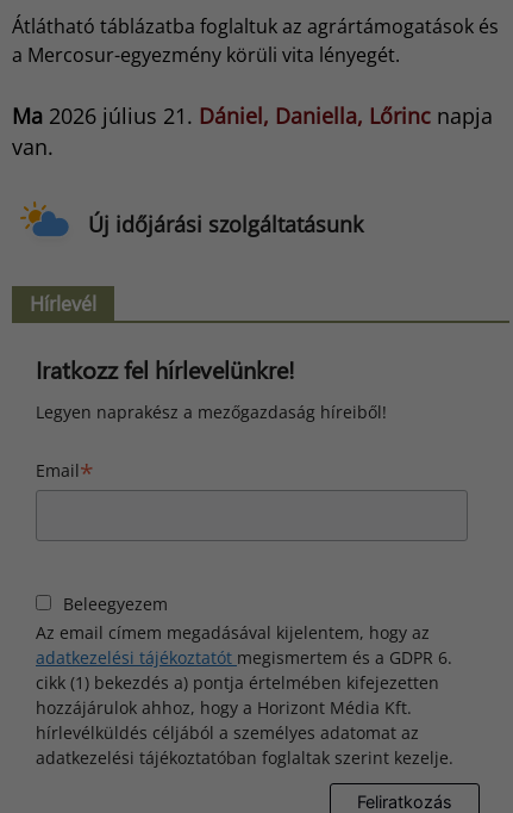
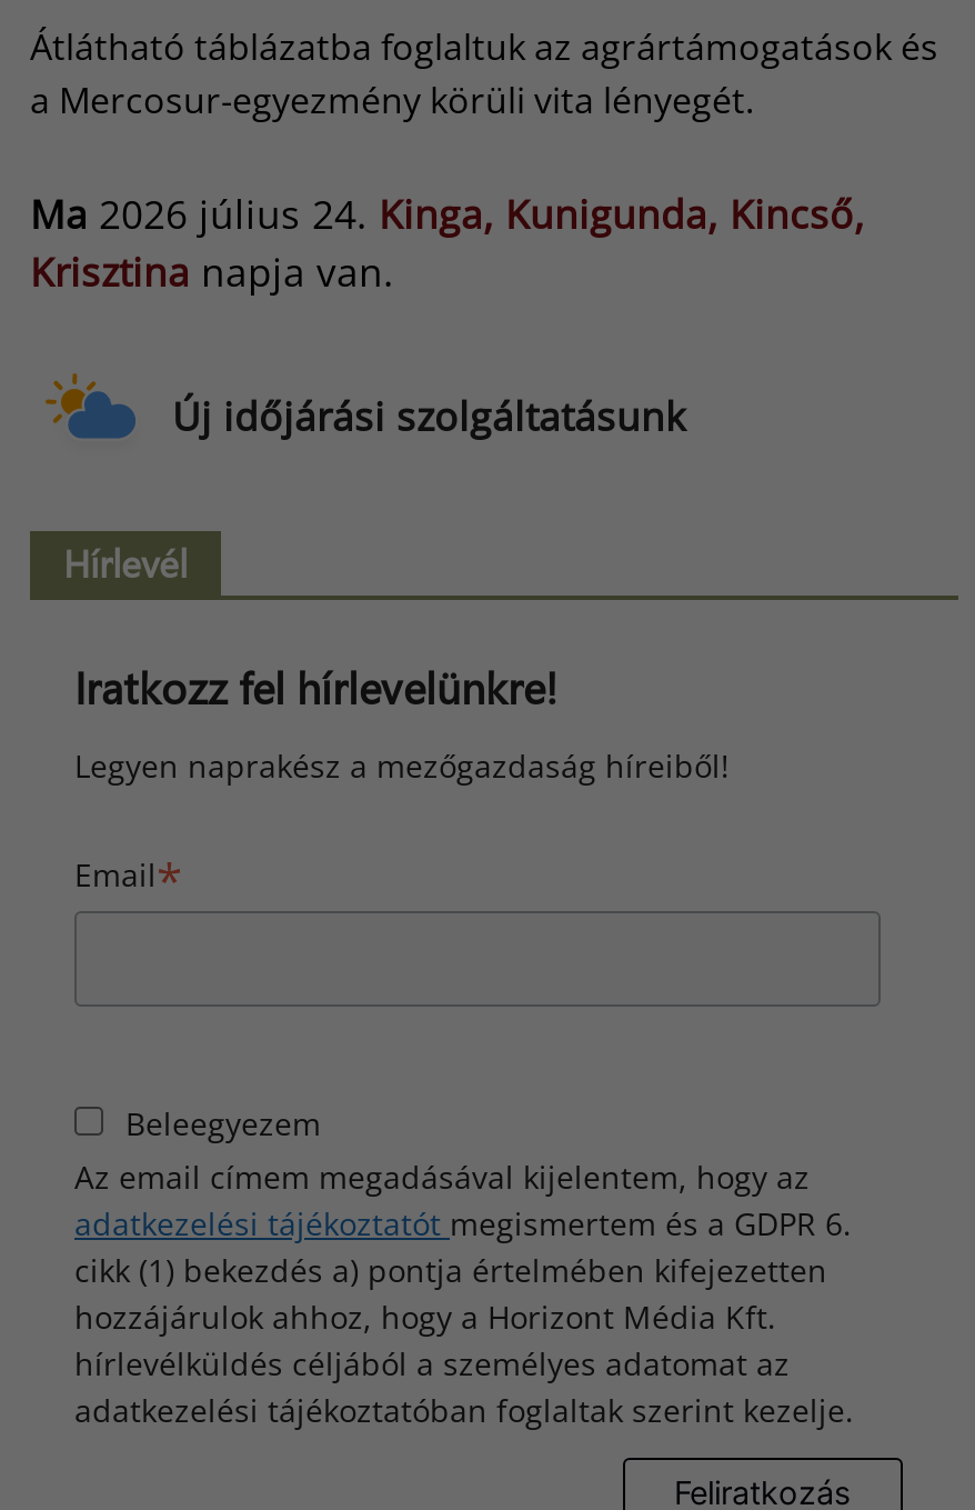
- Ma 2026 július 21. Dániel, Daniella, Lőrinc napja
- van.
+ Ma 2026 július 24. Kinga, Kunigunda, Kincső,
+ Krisztina napja van.
